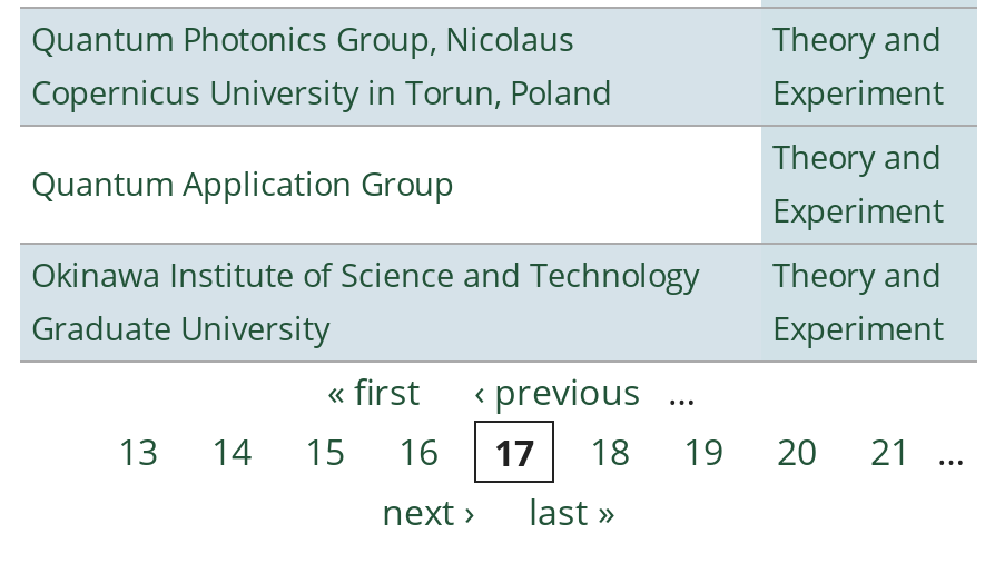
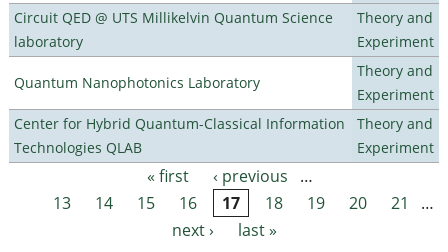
- Quantum Photonics Group, Nicolaus
- Copernicus University in Torun, Poland
+ Circuit QED @ UTS Millikelvin Quantum Science
+ laboratory

- Quantum Application Group
+ Quantum Nanophotonics Laboratory

- Okinawa Institute of Science and Technology
- Graduate University
+ Center for Hybrid Quantum-Classical Information
+ Technologies QLAB
